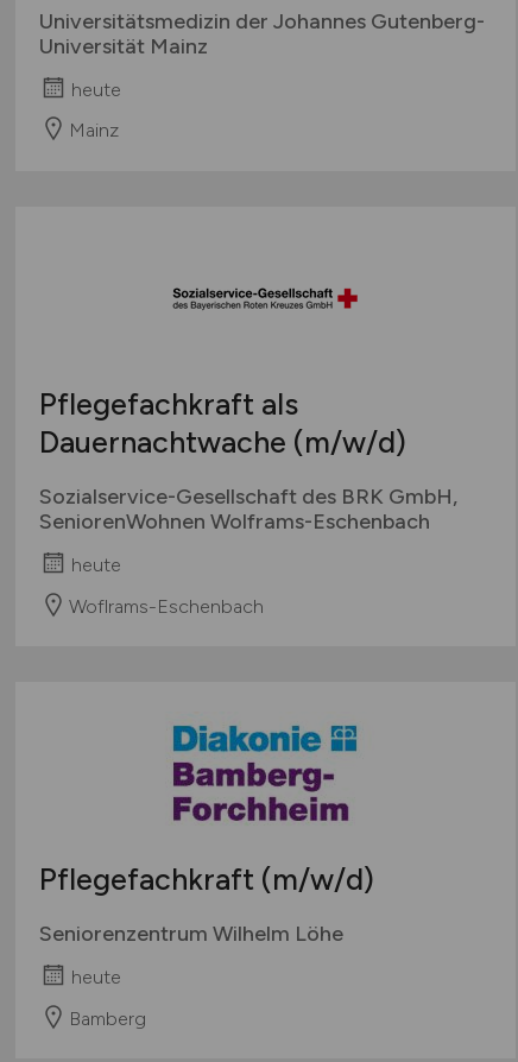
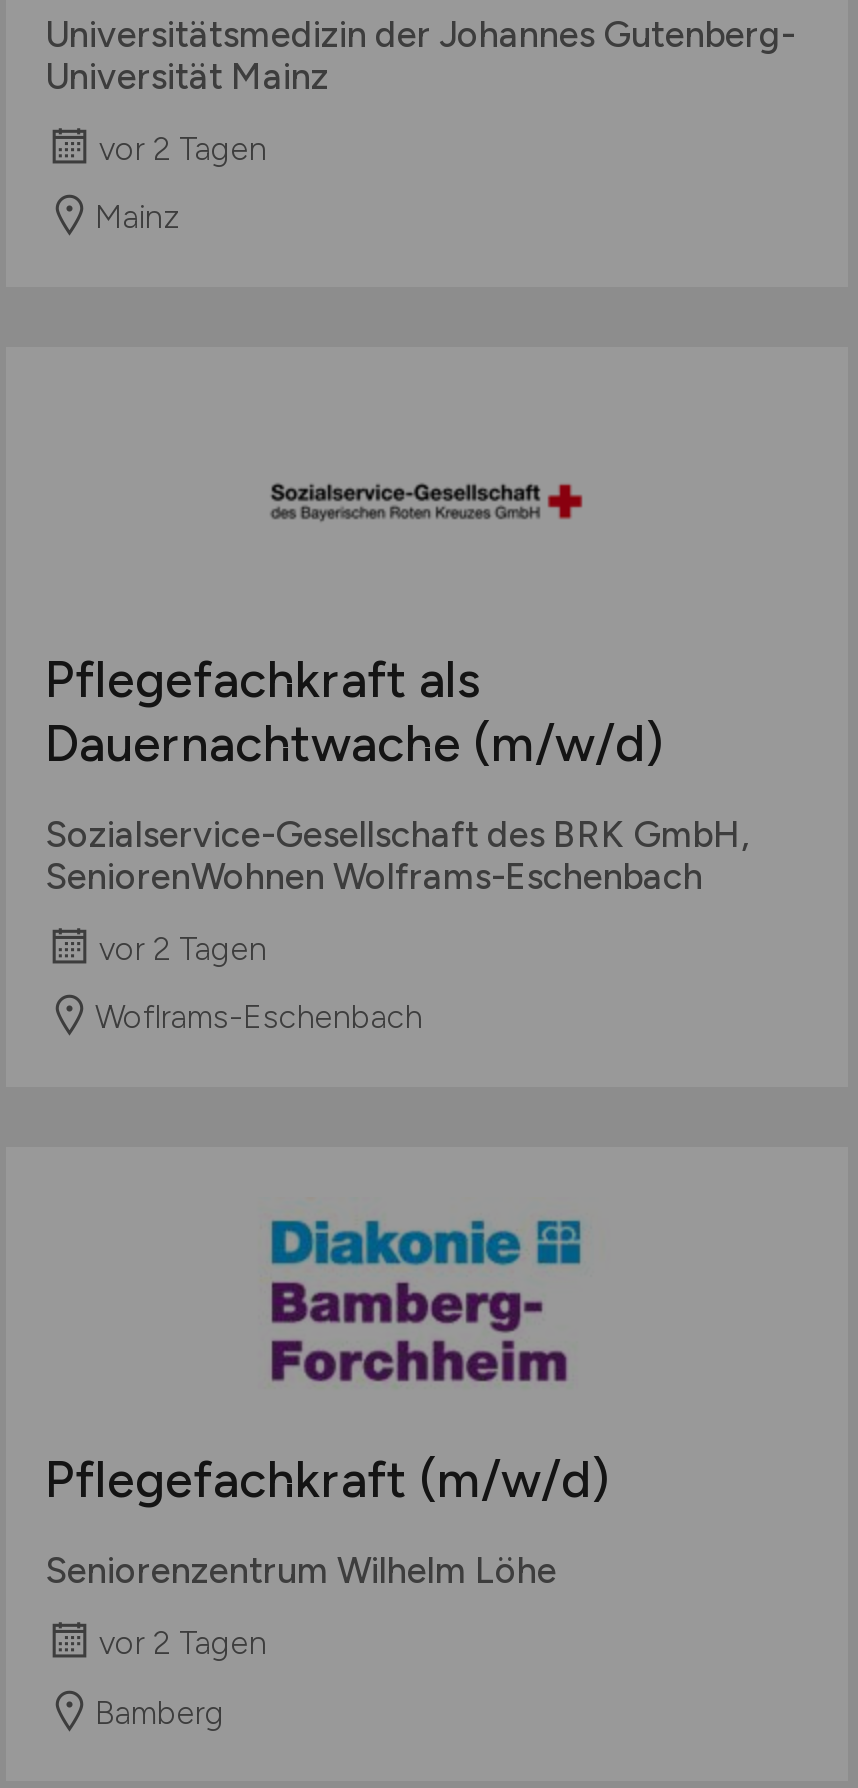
- heute
+ vor 2 Tagen

- heute
+ vor 2 Tagen

- heute
+ vor 2 Tagen
